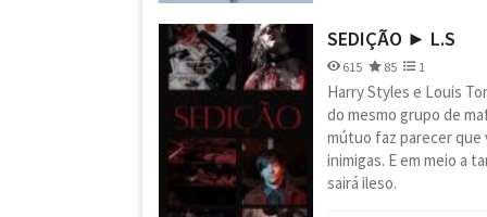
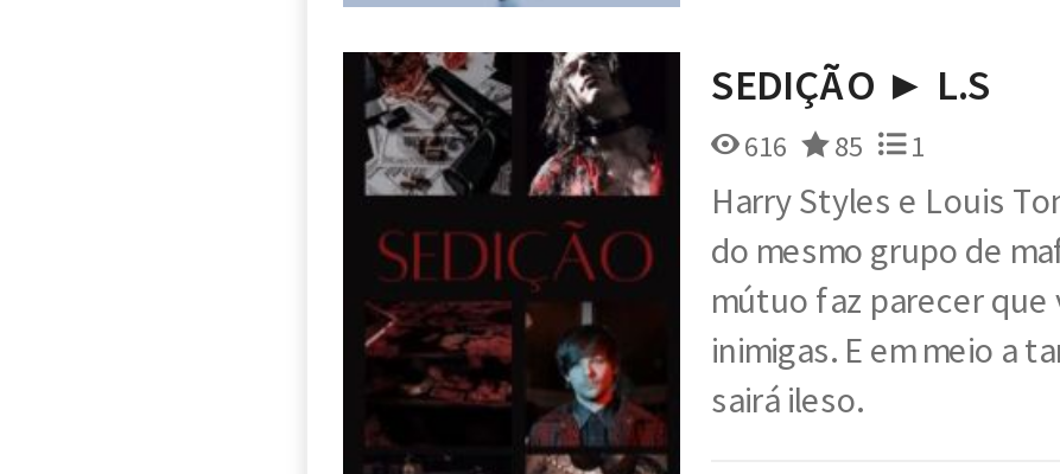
- 615 85 1
+ 616 85 1
